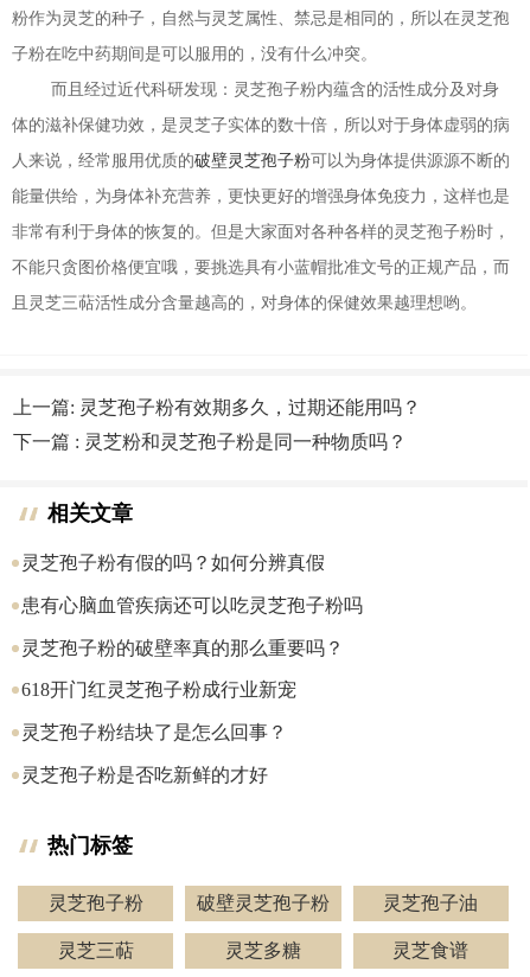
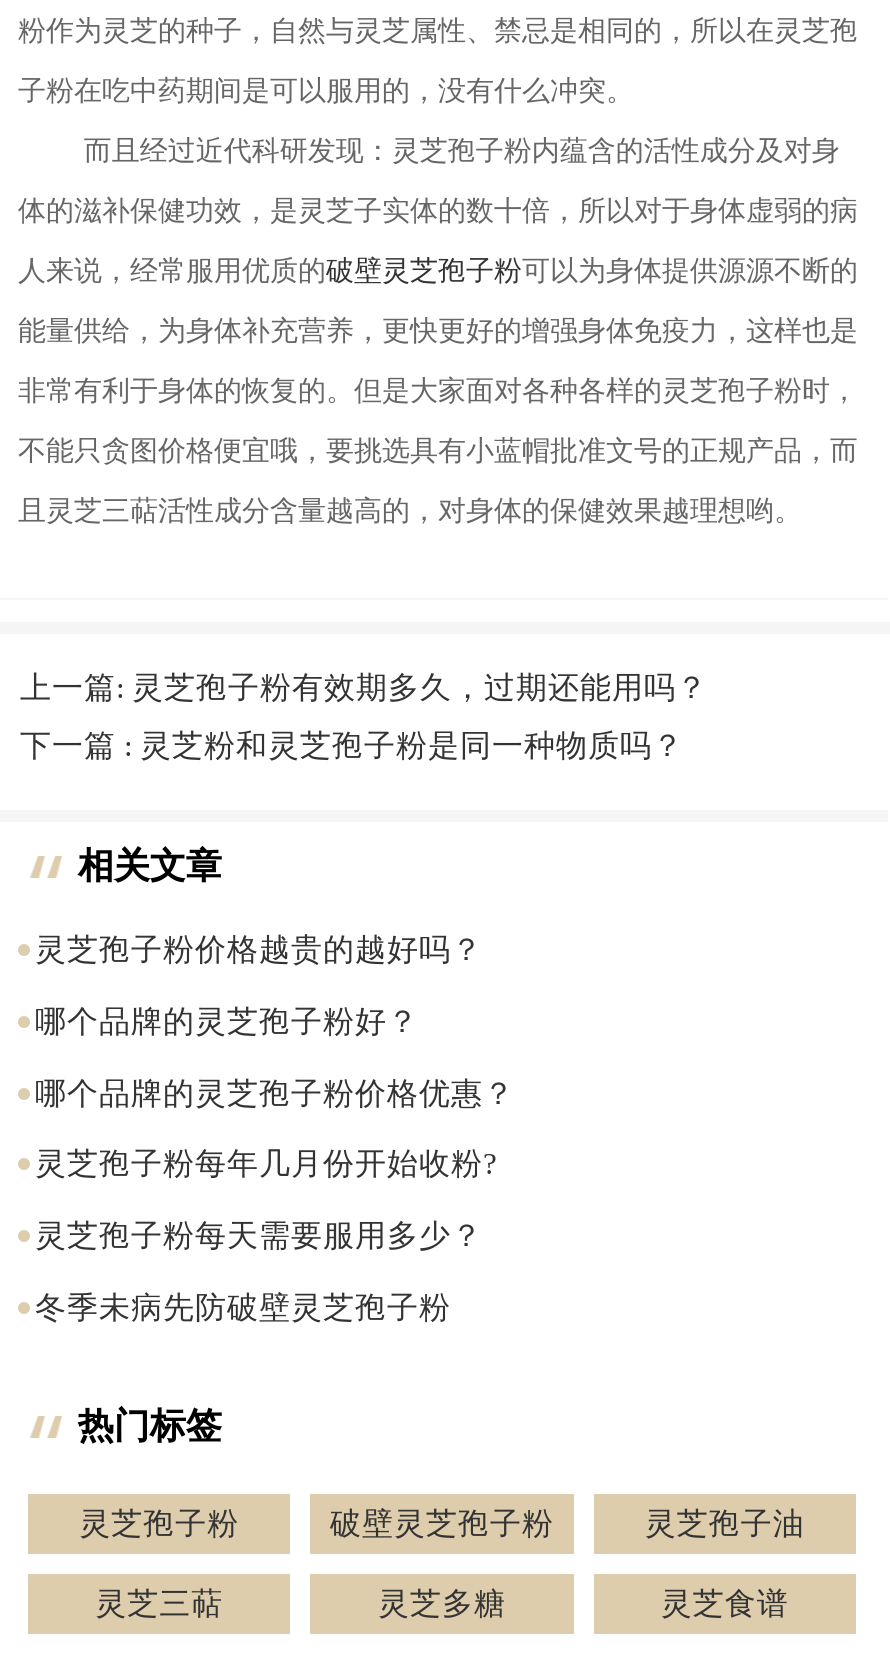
- 灵芝孢子粉有假的吗？如何分辨真假
+ 灵芝孢子粉价格越贵的越好吗？

- 患有心脑血管疾病还可以吃灵芝孢子粉吗
+ 哪个品牌的灵芝孢子粉好？

- 灵芝孢子粉的破壁率真的那么重要吗？
+ 哪个品牌的灵芝孢子粉价格优惠？

- 618开门红灵芝孢子粉成行业新宠
+ 灵芝孢子粉每年几月份开始收粉?

- 灵芝孢子粉结块了是怎么回事？
+ 灵芝孢子粉每天需要服用多少？

- 灵芝孢子粉是否吃新鲜的才好
+ 冬季未病先防破壁灵芝孢子粉
